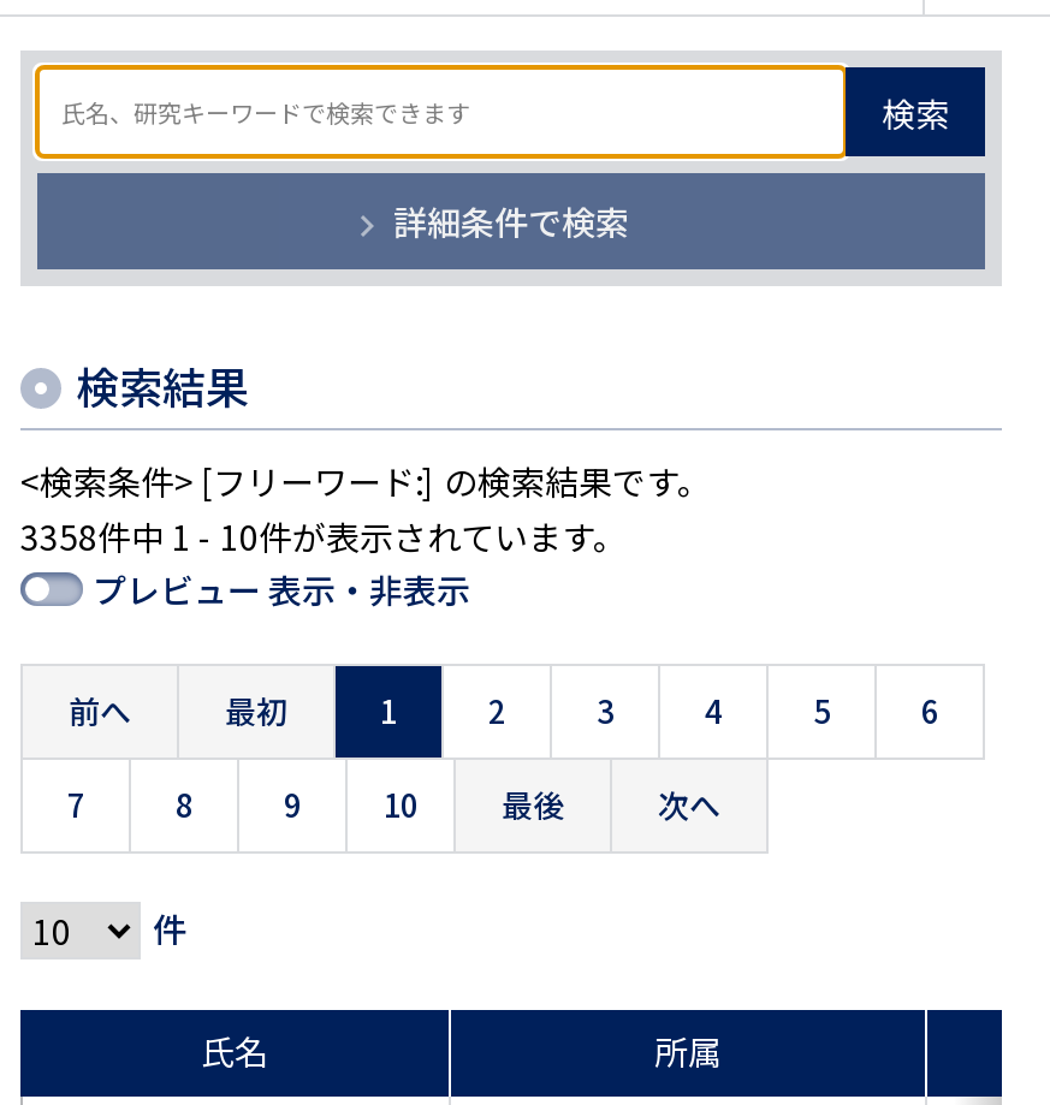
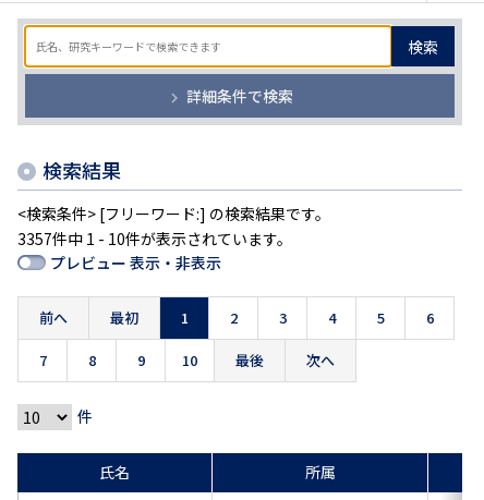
- 3358件中 1 - 10件が表示されています。
+ 3357件中 1 - 10件が表示されています。
